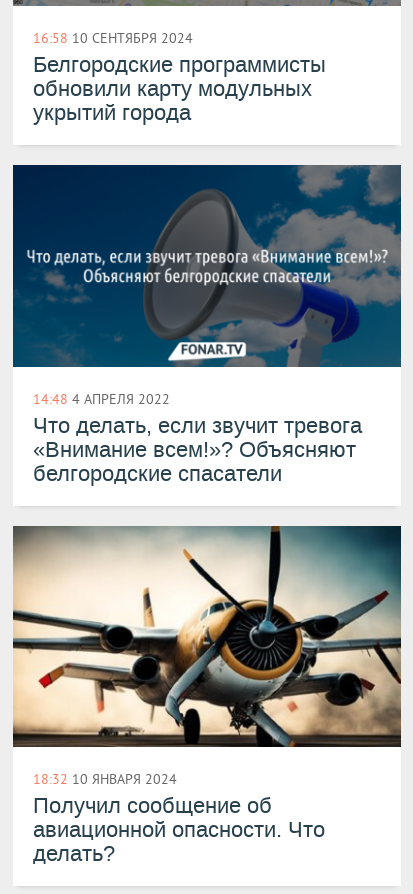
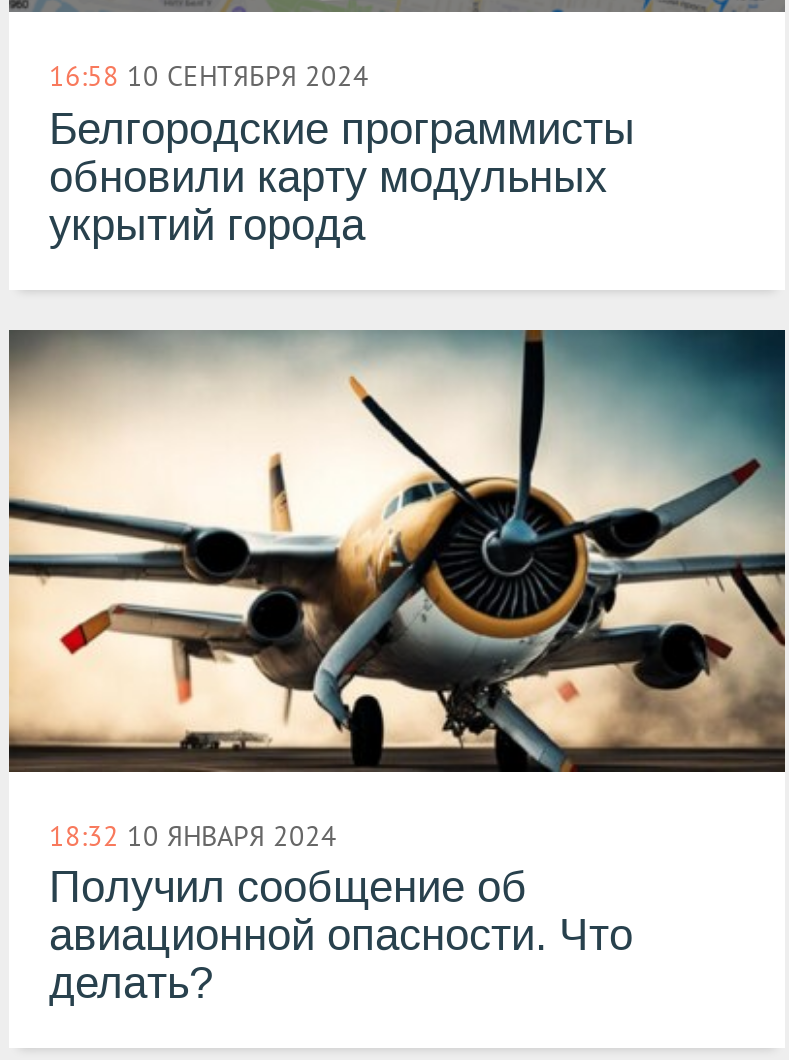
- [image]
- 14:48 4 АПРЕЛЯ 2022
- Что делать, если звучит тревога
- «Внимание всем!»? Объясняют
- белгородские спасатели
